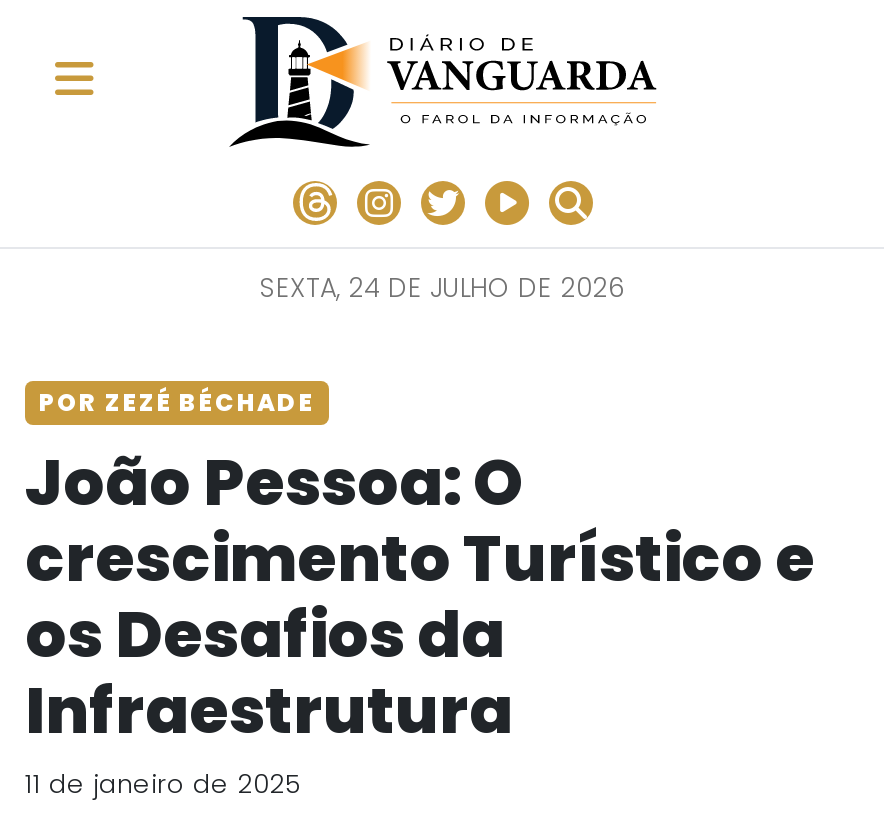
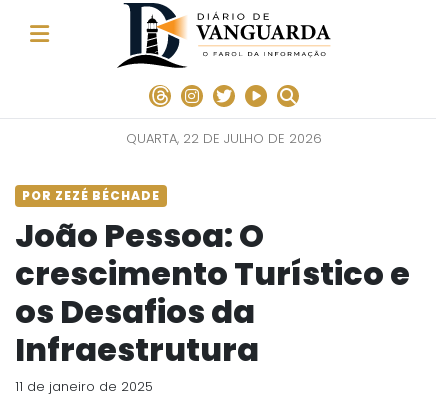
- SEXTA, 24 DE JULHO DE 2026
+ QUARTA, 22 DE JULHO DE 2026
